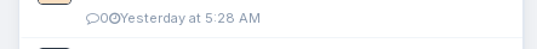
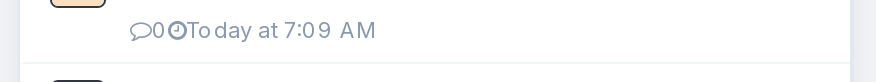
- Yesterday at 5:28 AM
+ Today at 7:09 AM
